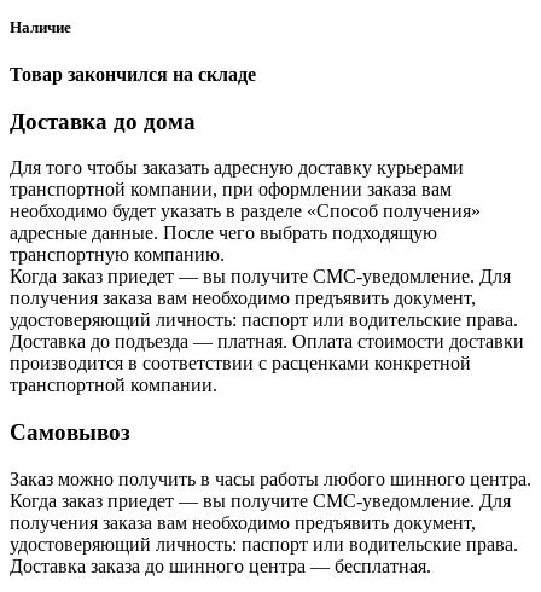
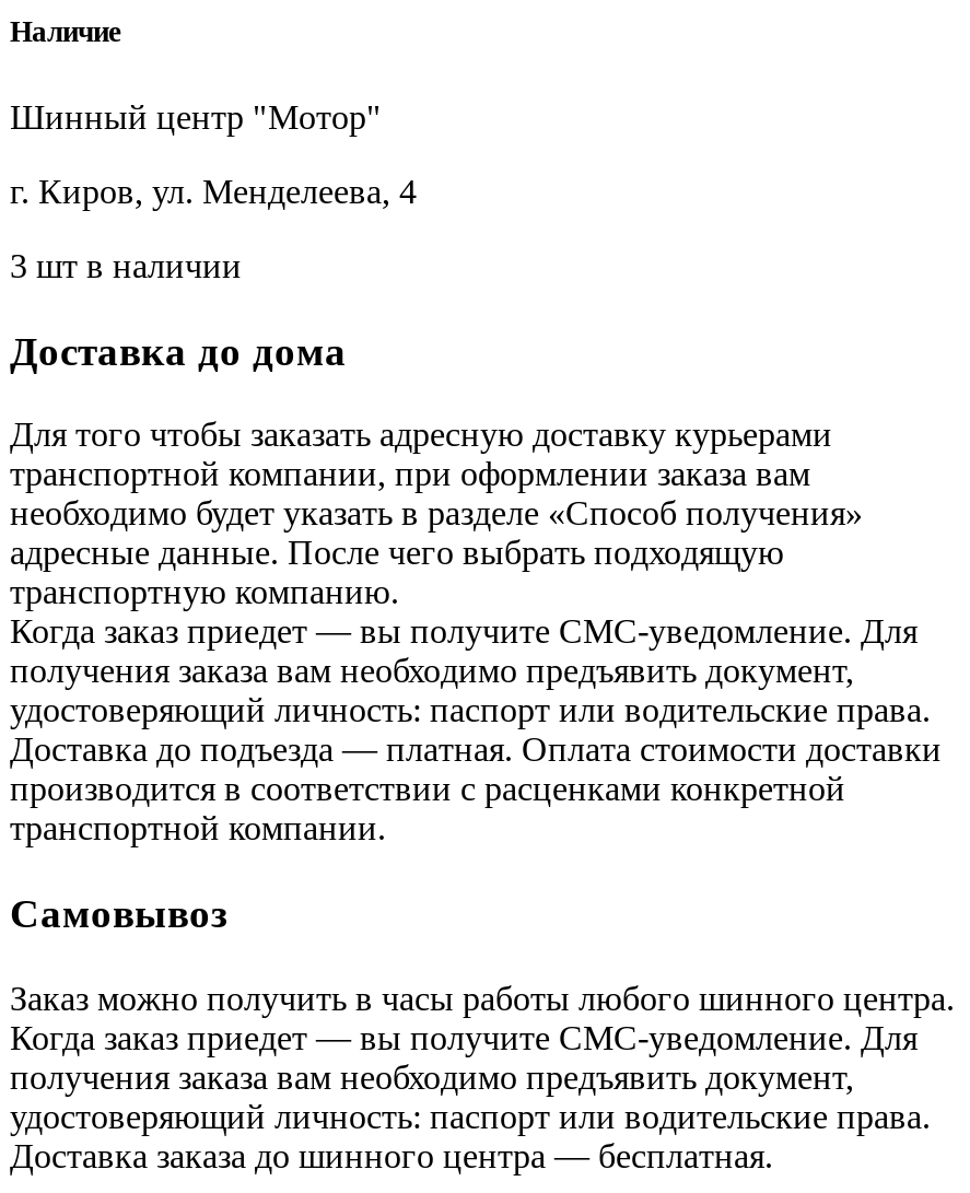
- Товар закончился на складе
+ Шинный центр "Мотор"
+ г. Киров, ул. Менделеева, 4
+ 3 шт в наличии
